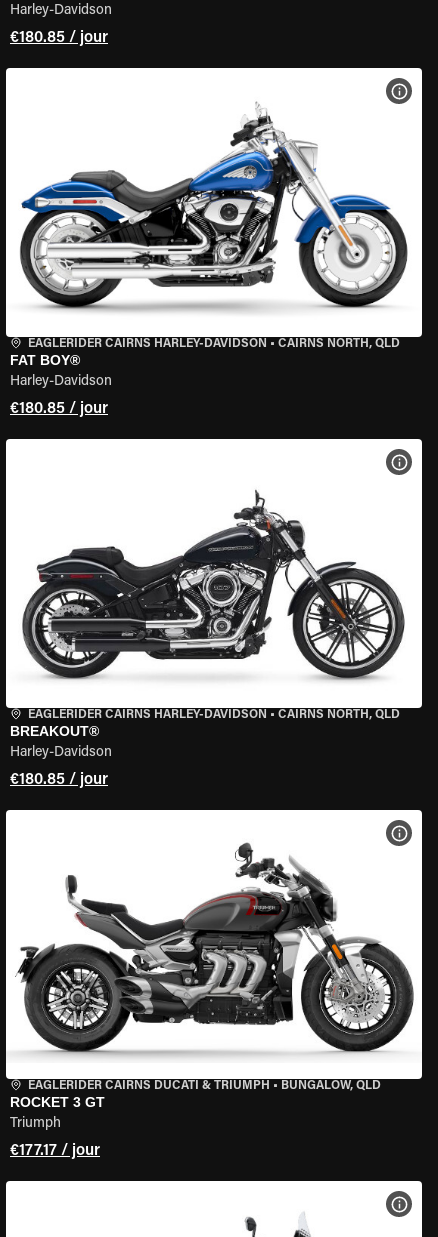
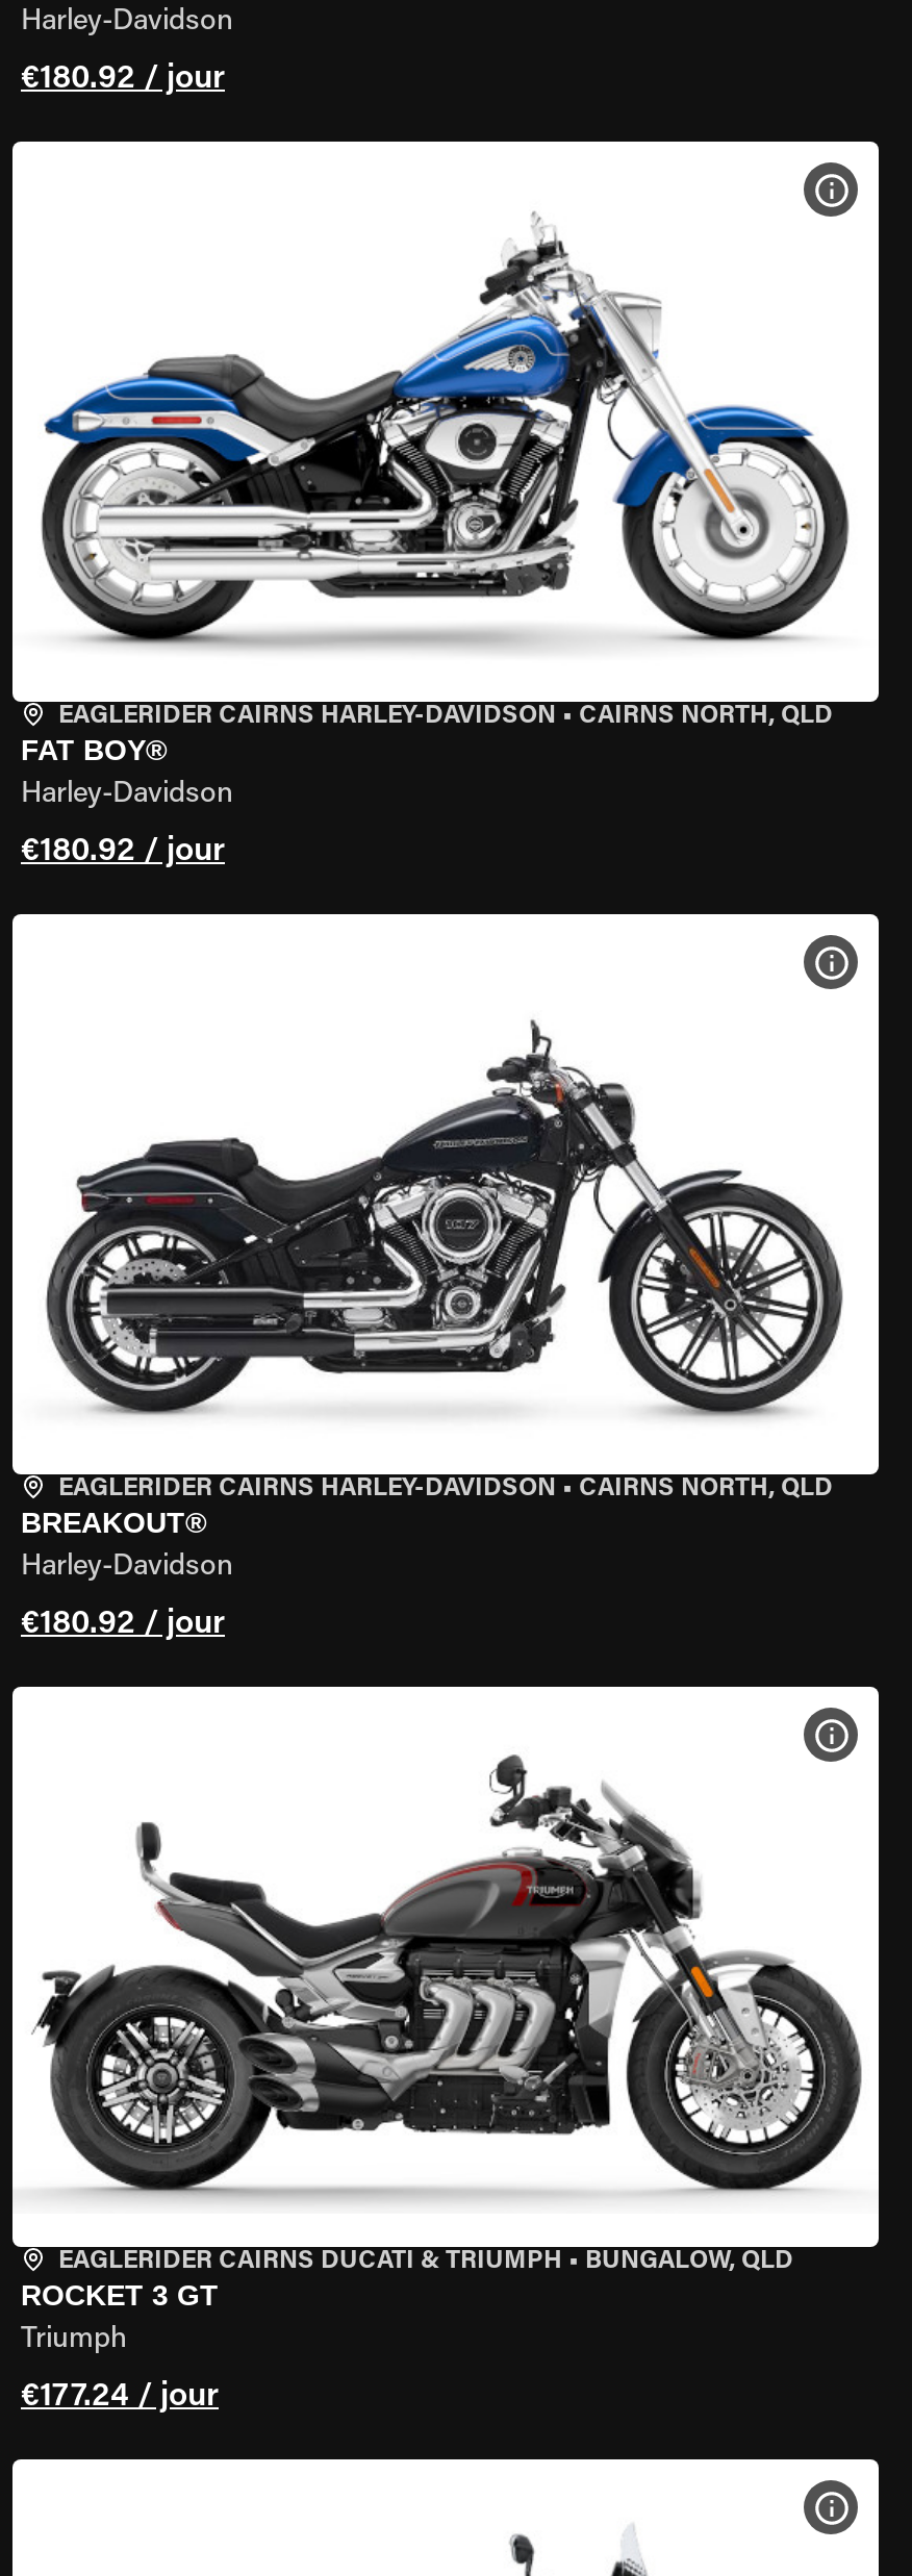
- €180.85 / jour
+ €180.92 / jour

- €180.85 / jour
+ €180.92 / jour

- €180.85 / jour
+ €180.92 / jour

- €177.17 / jour
+ €177.24 / jour
